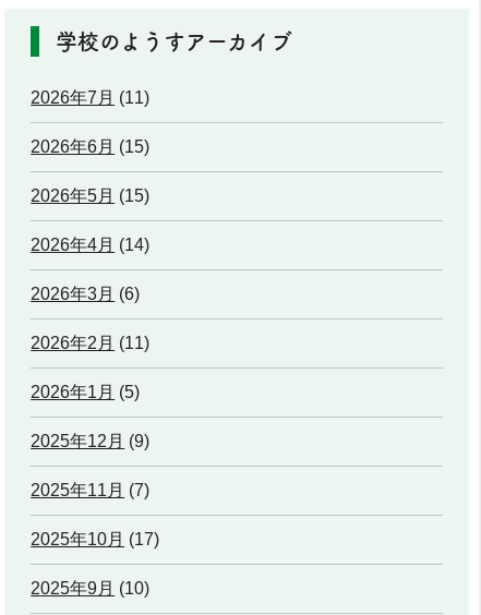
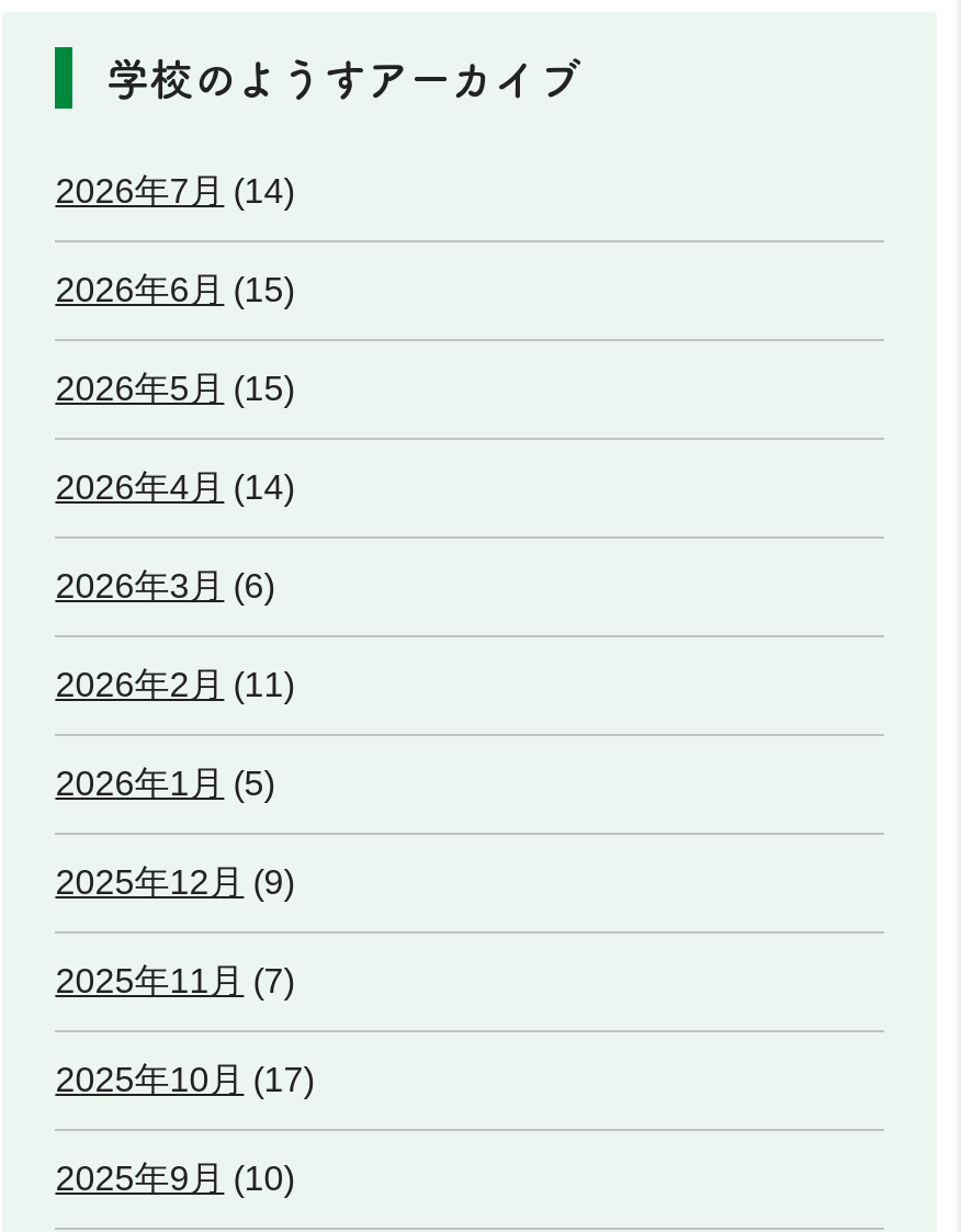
- 2026年7月(11)
+ 2026年7月(14)
